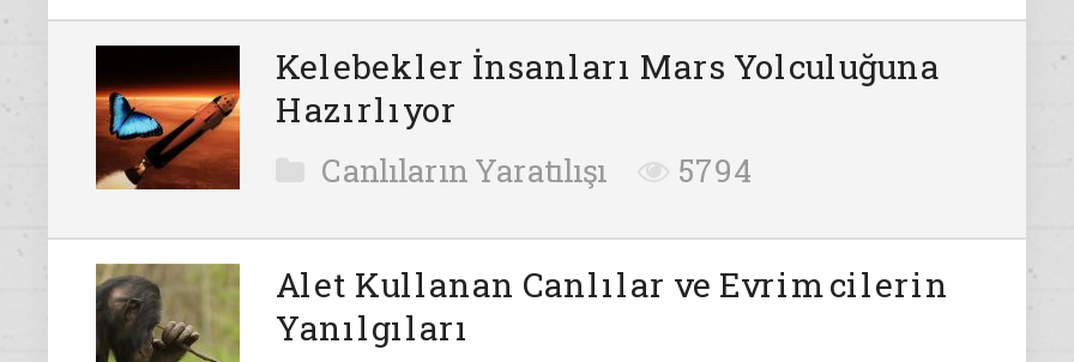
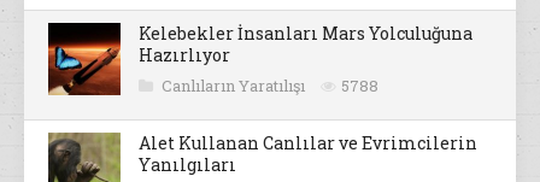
- Canlıların Yaratılışı 5794
+ Canlıların Yaratılışı 5788
